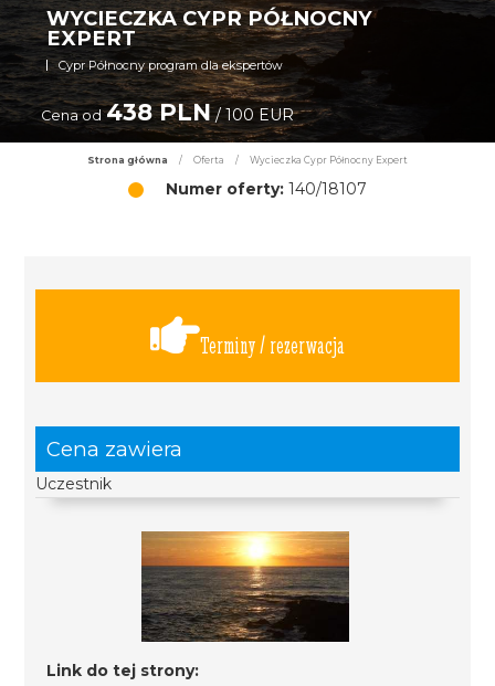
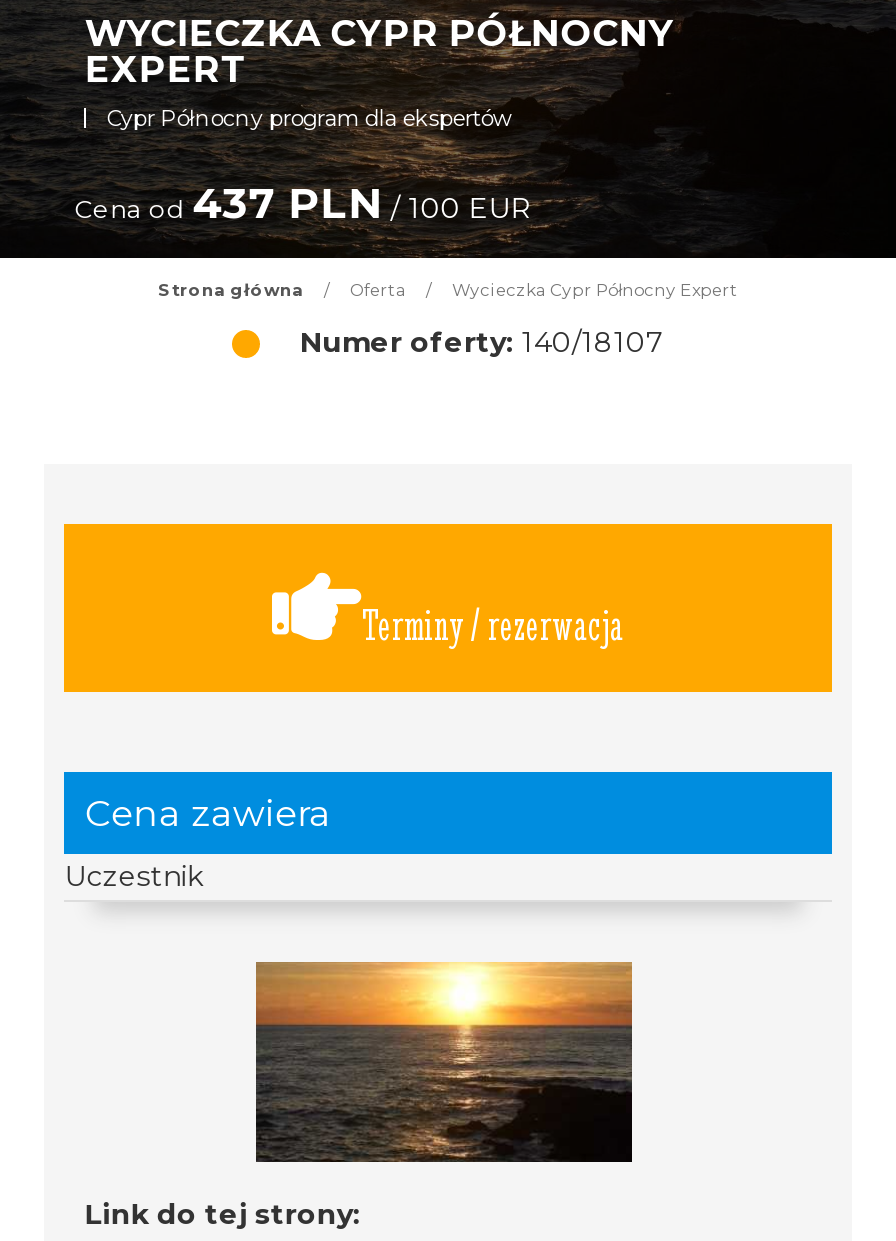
- Cena od 438 PLN / 100 EUR
+ Cena od 437 PLN / 100 EUR
